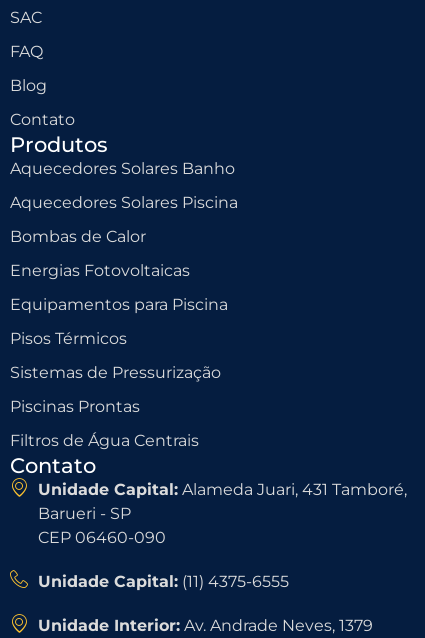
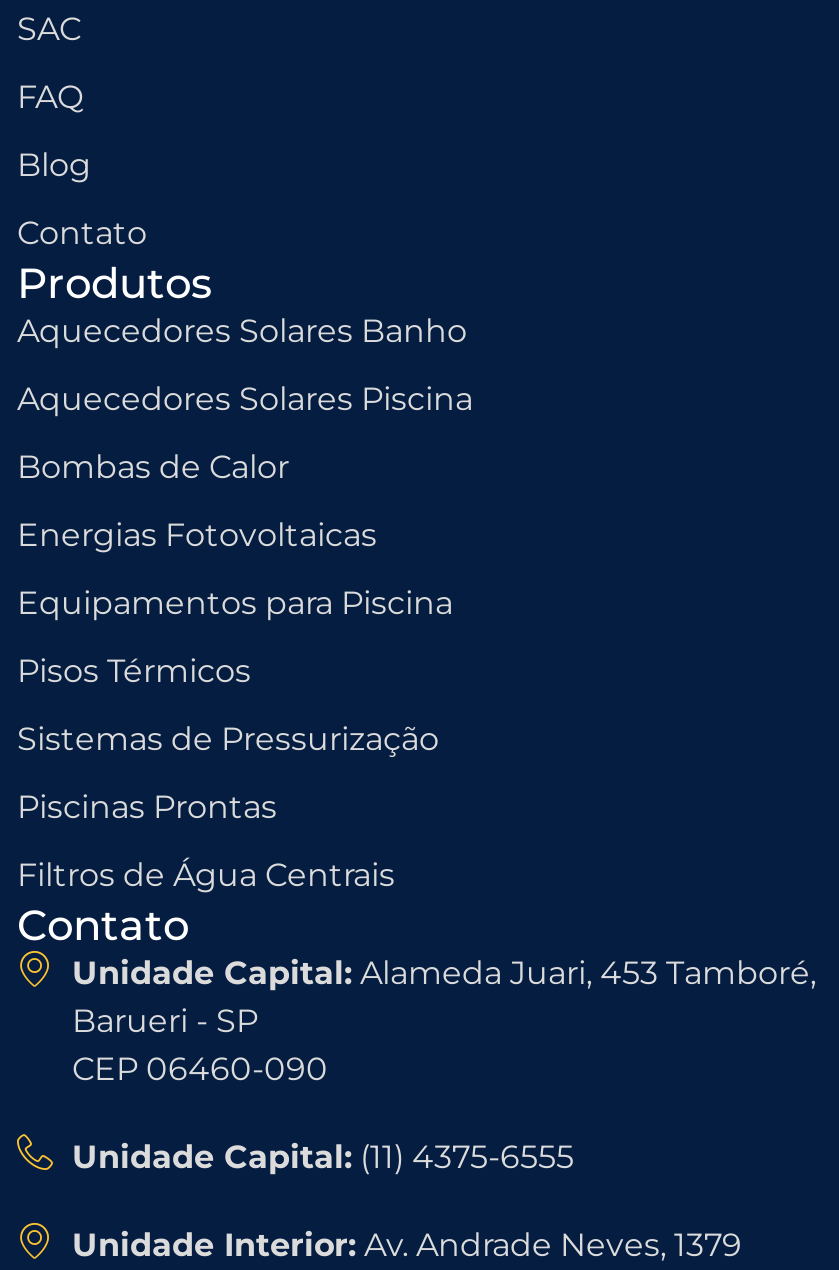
- Unidade Capital: Alameda Juari, 431 Tamboré,
+ Unidade Capital: Alameda Juari, 453 Tamboré,
